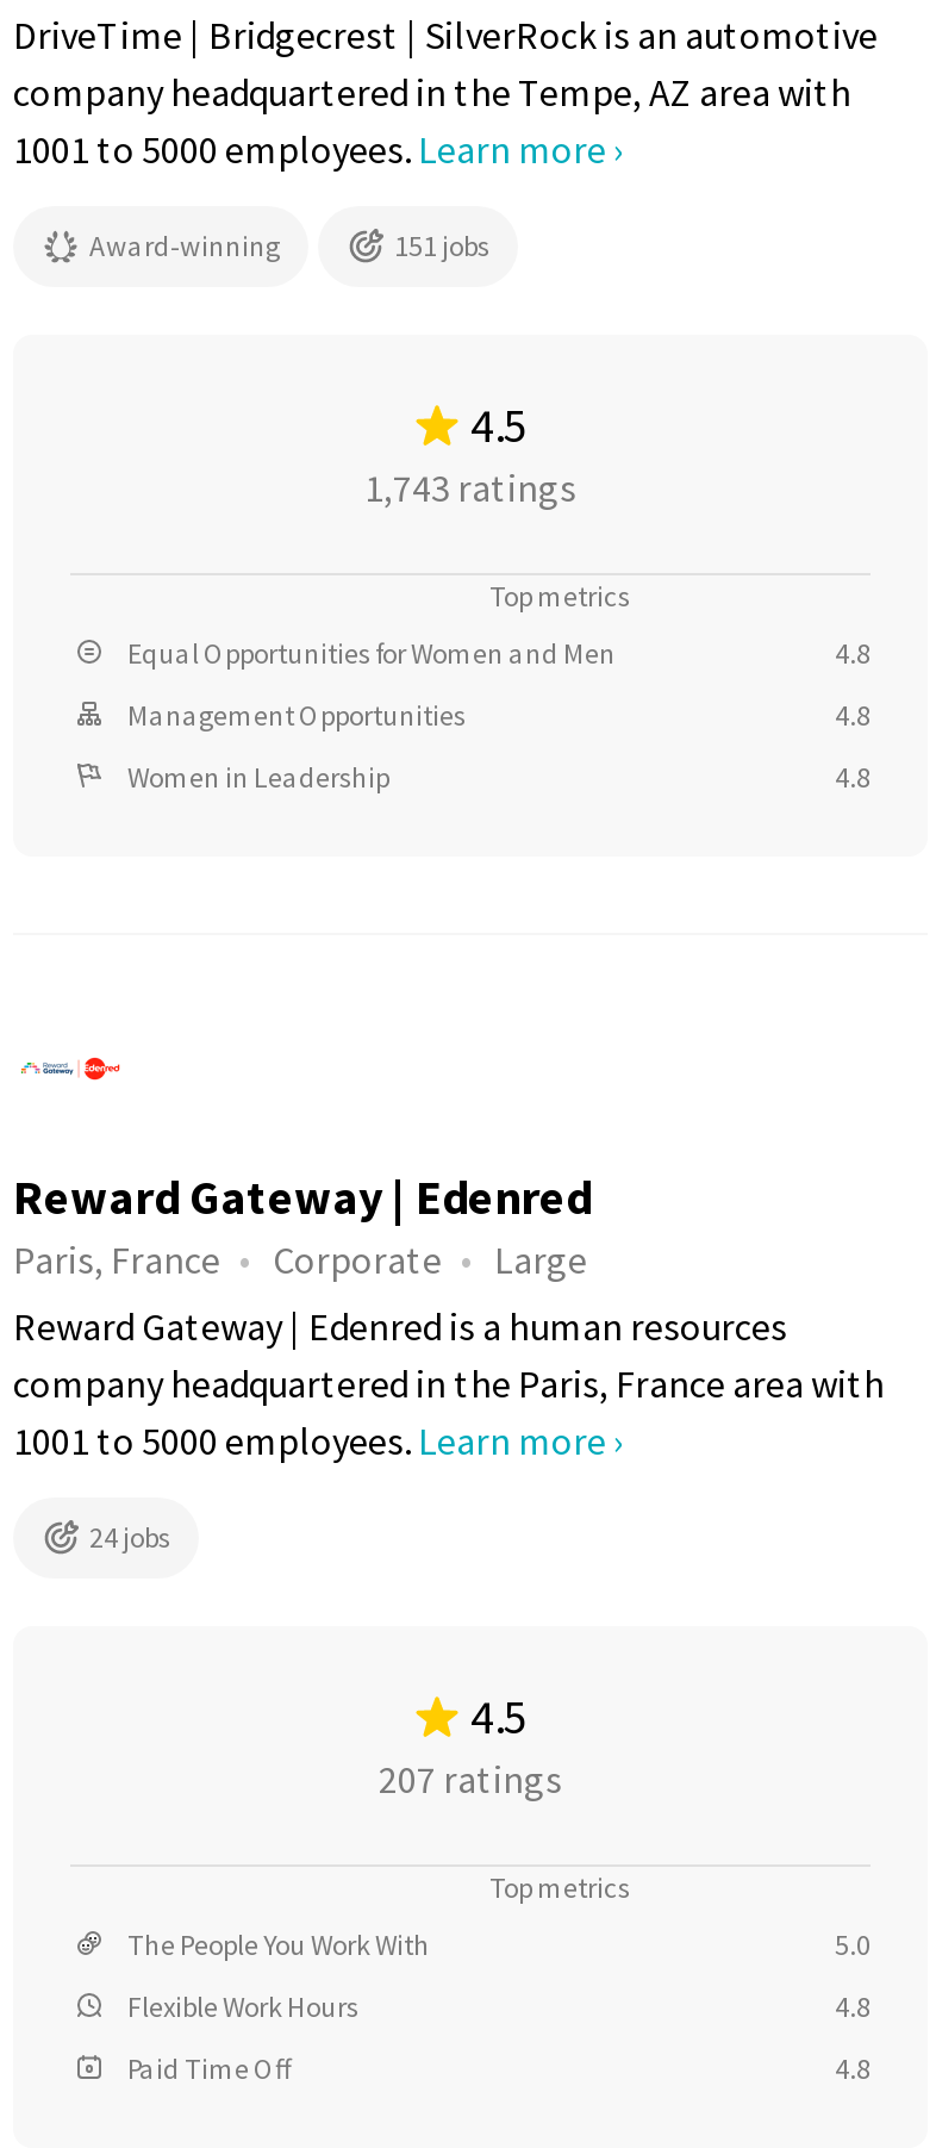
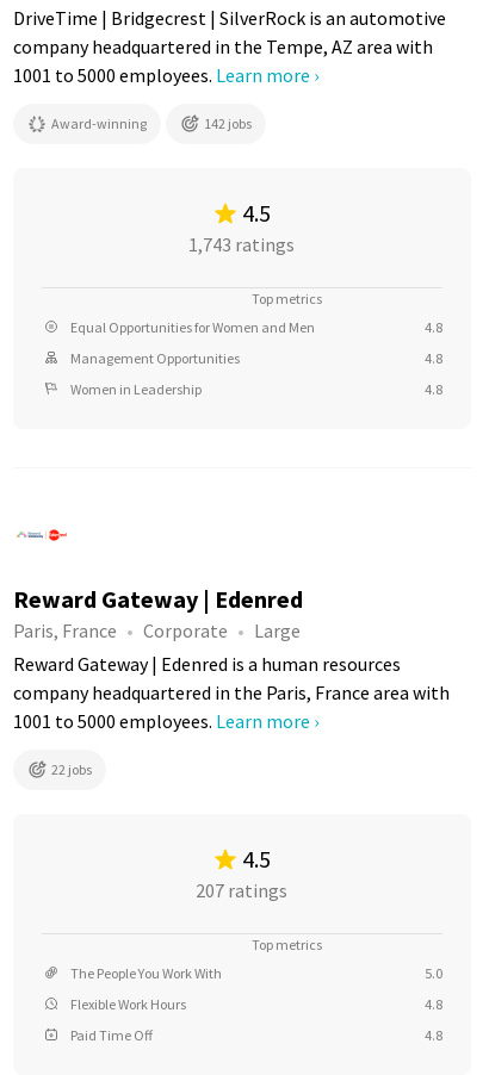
- 151 jobs
+ 142 jobs

- 24 jobs
+ 22 jobs
